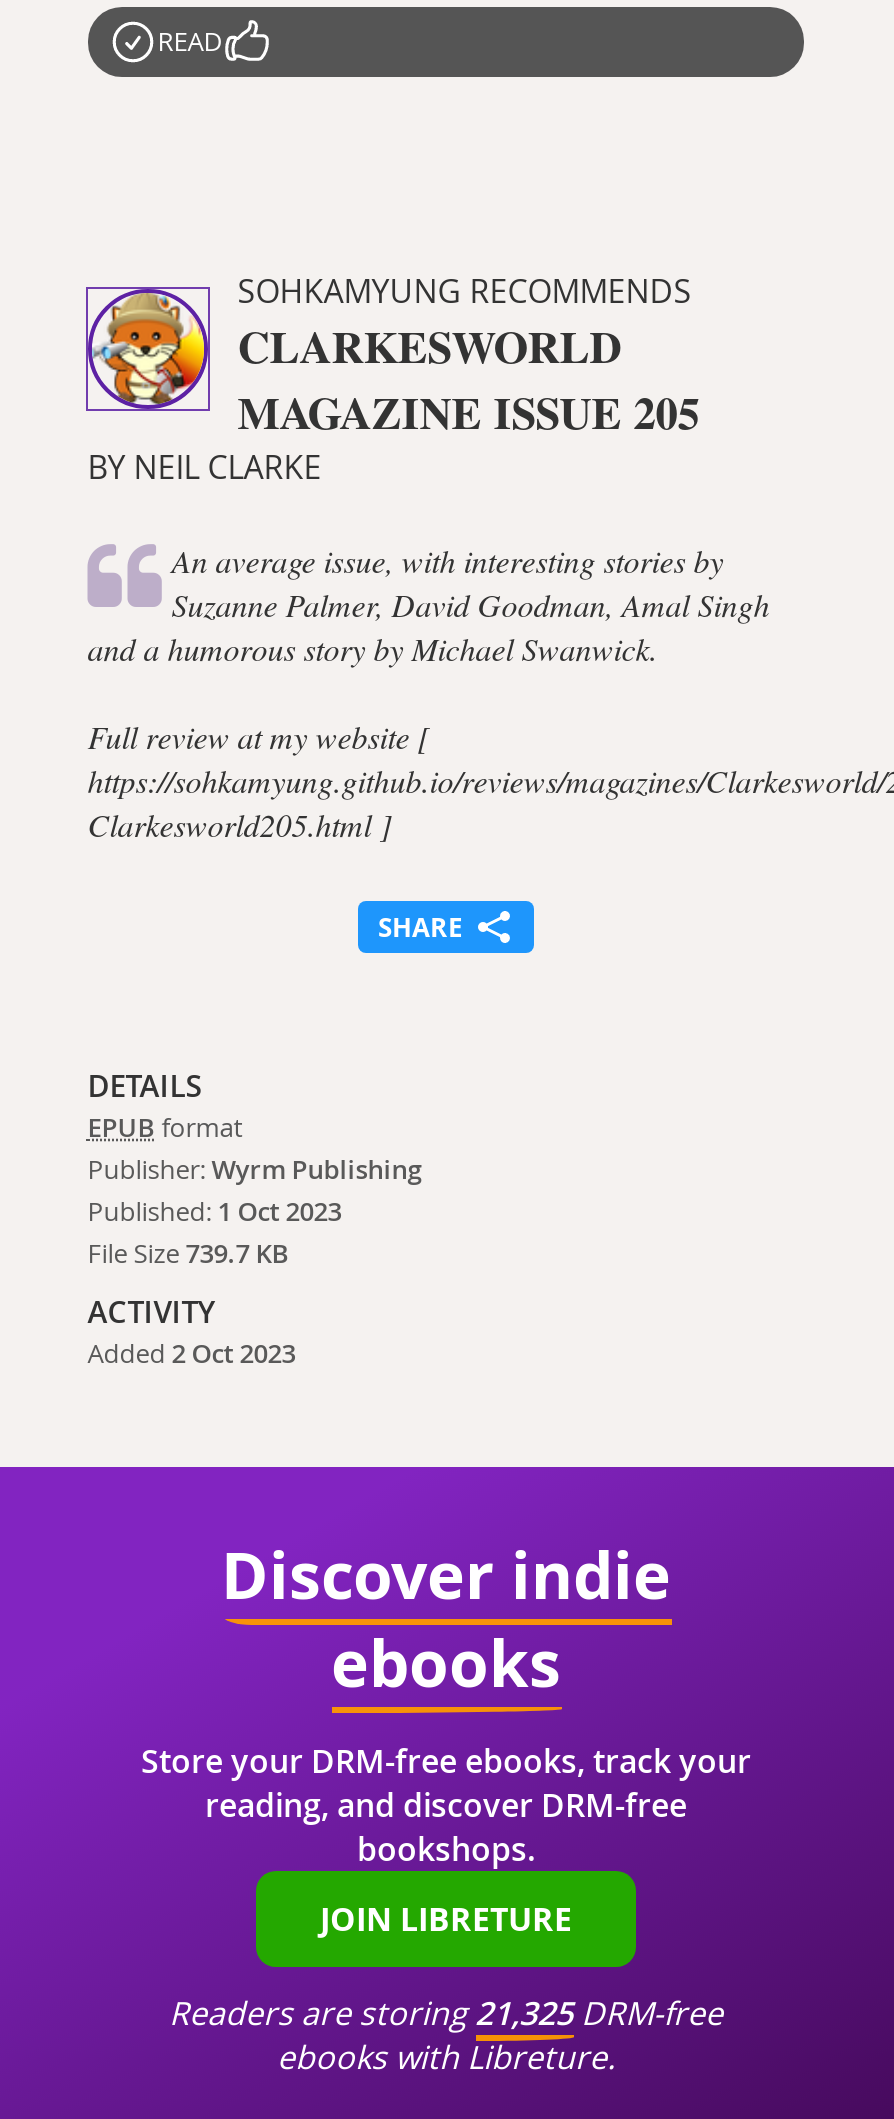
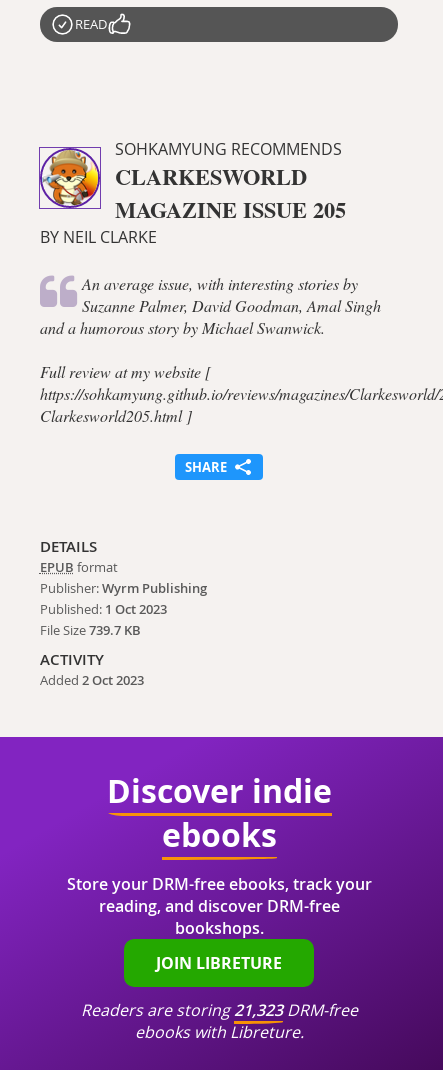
- Readers are storing21,325 DRM-free
+ Readers are storing21,323 DRM-free
